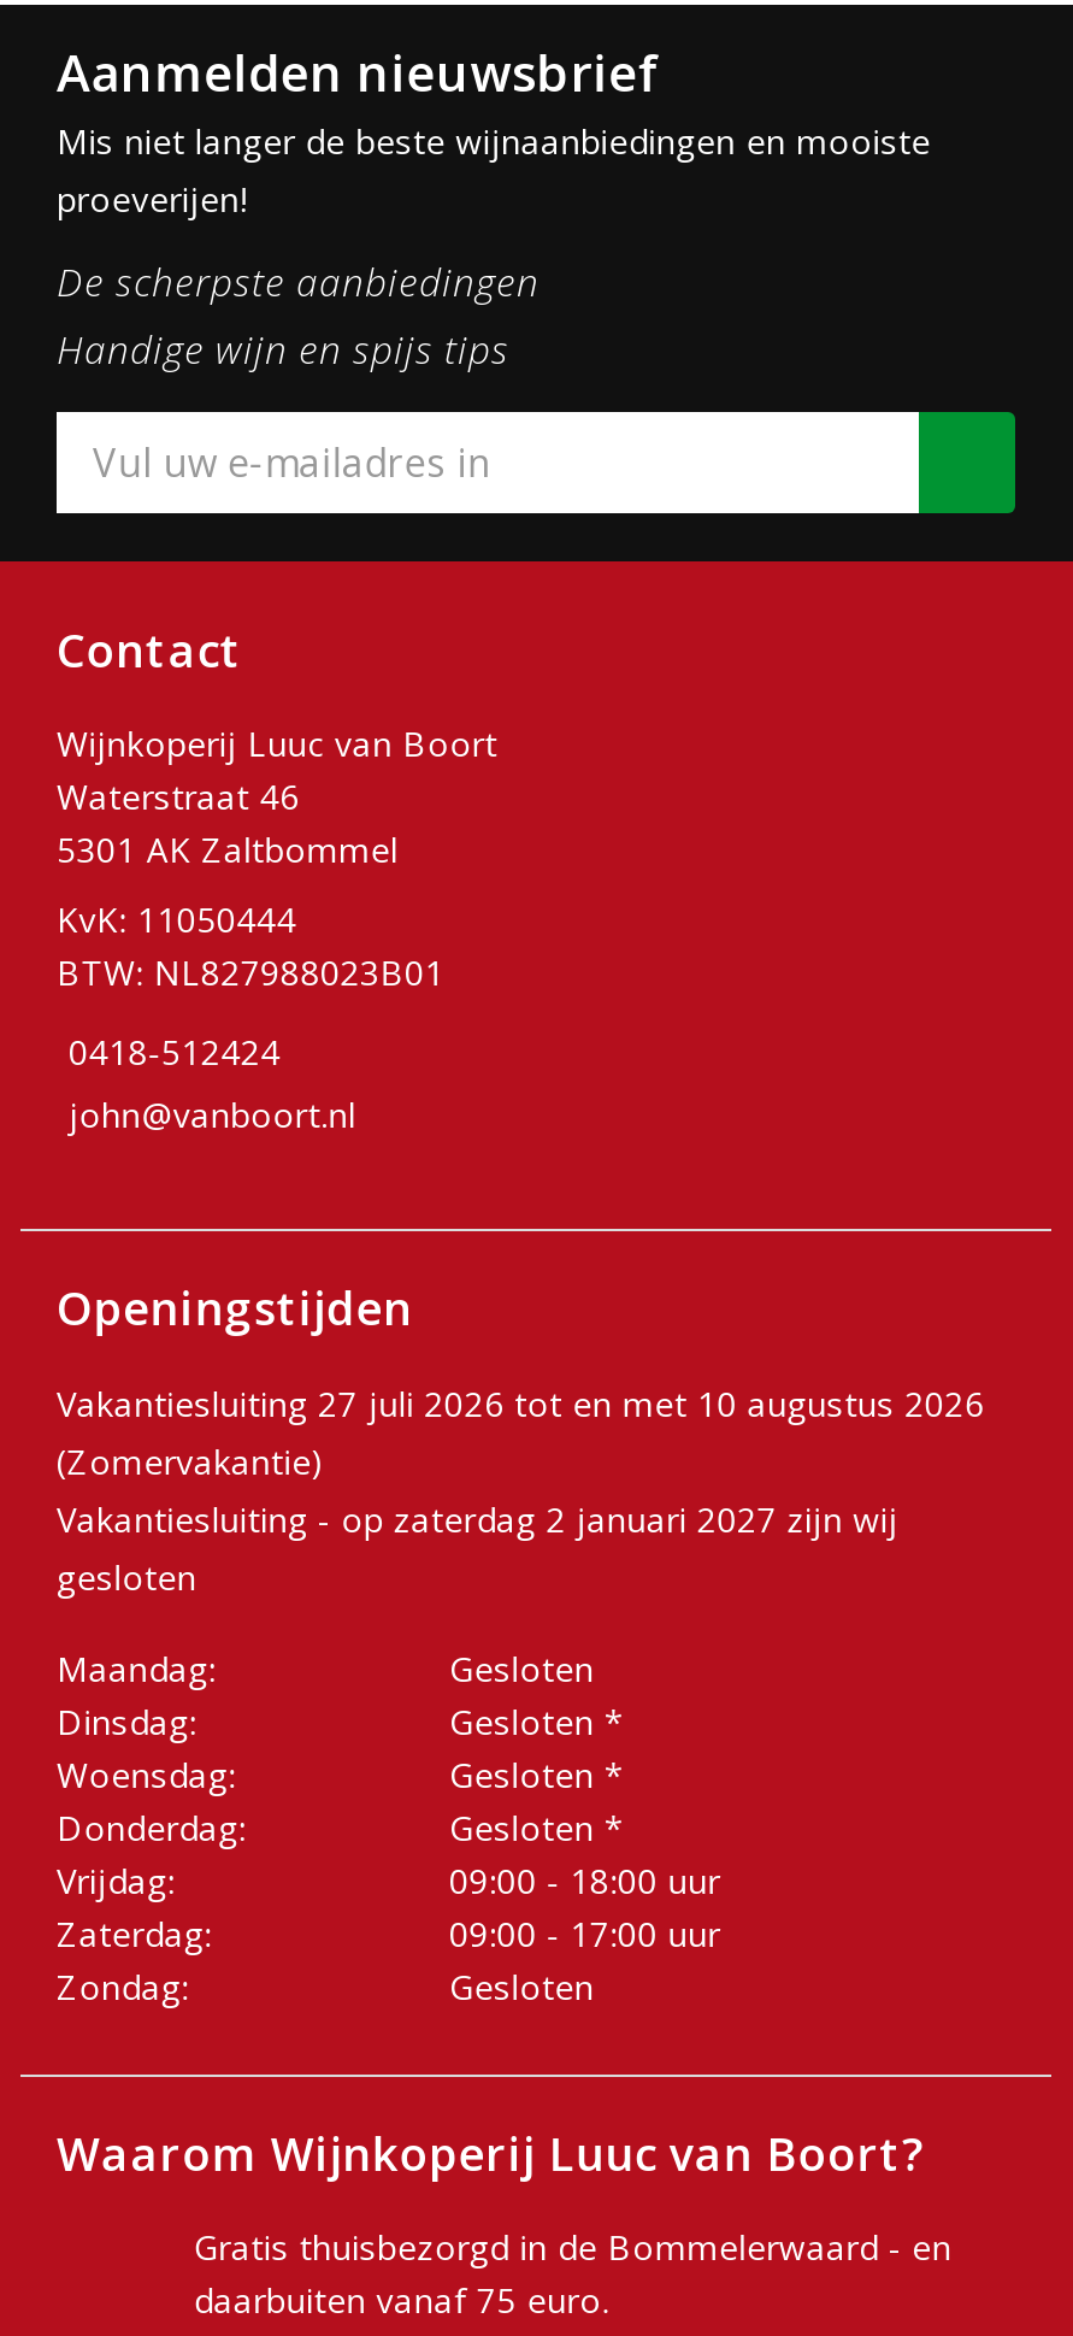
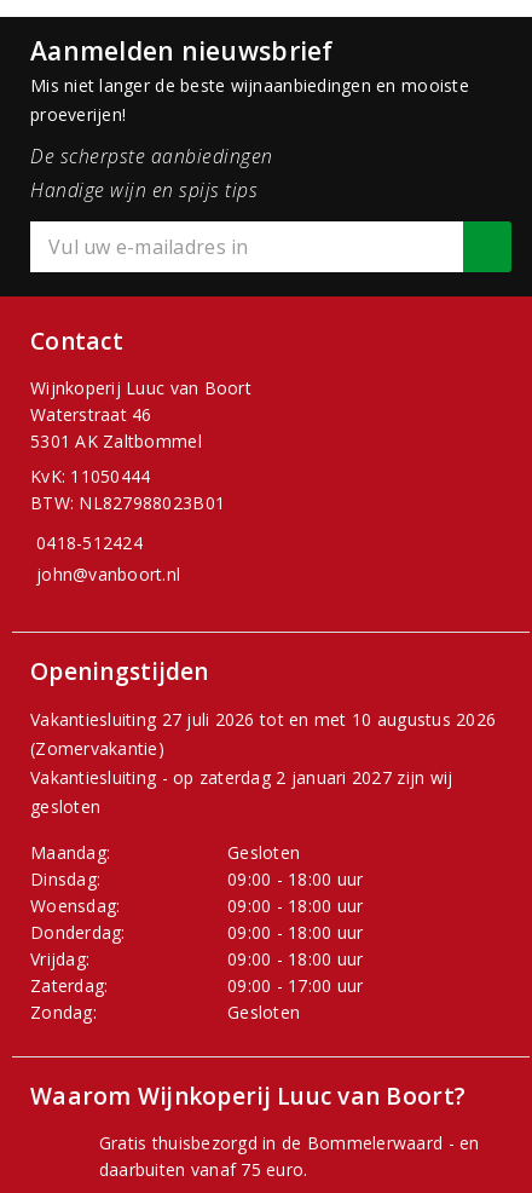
- Gesloten *
+ 09:00 - 18:00 uur

- Gesloten *
+ 09:00 - 18:00 uur

- Gesloten *
+ 09:00 - 18:00 uur
